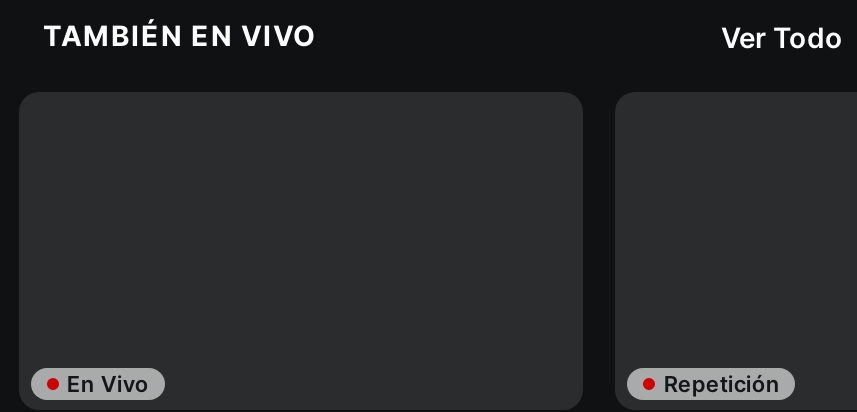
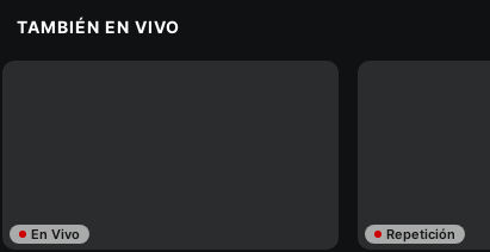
- Ver Todo
